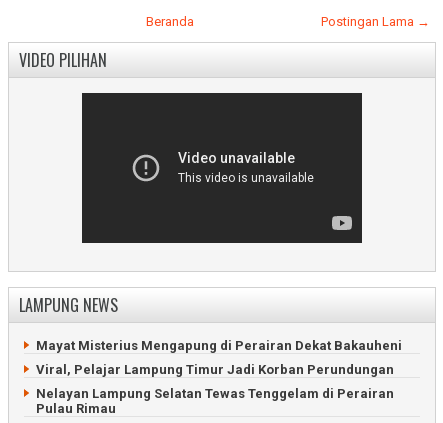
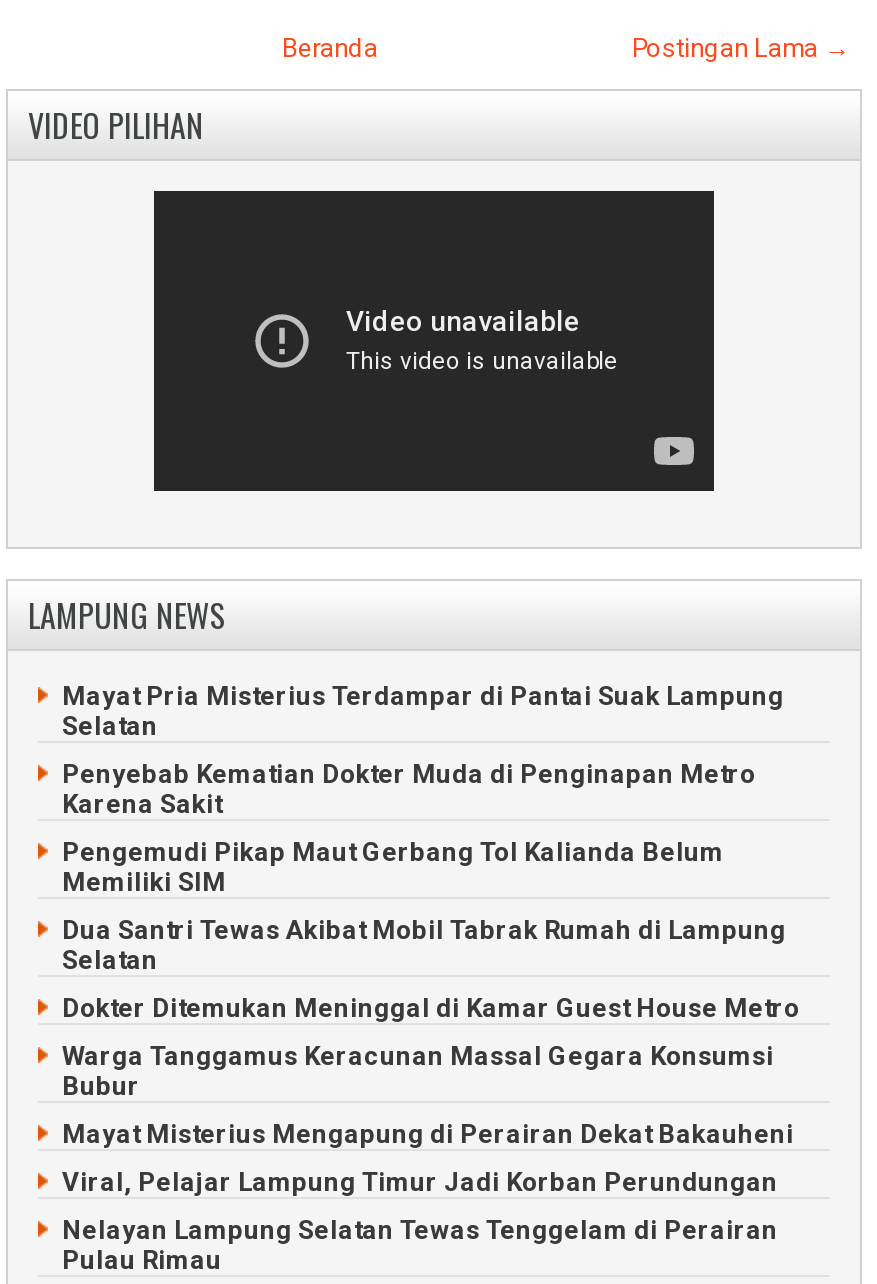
+ Mayat Pria Misterius Terdampar di Pantai Suak Lampung
+ Selatan
+ Penyebab Kematian Dokter Muda di Penginapan Metro
+ Karena Sakit
+ Pengemudi Pikap Maut Gerbang Tol Kalianda Belum
+ Memiliki SIM
+ Dua Santri Tewas Akibat Mobil Tabrak Rumah di Lampung
+ Selatan
+ Dokter Ditemukan Meninggal di Kamar Guest House Metro
+ Warga Tanggamus Keracunan Massal Gegara Konsumsi
+ Bubur
